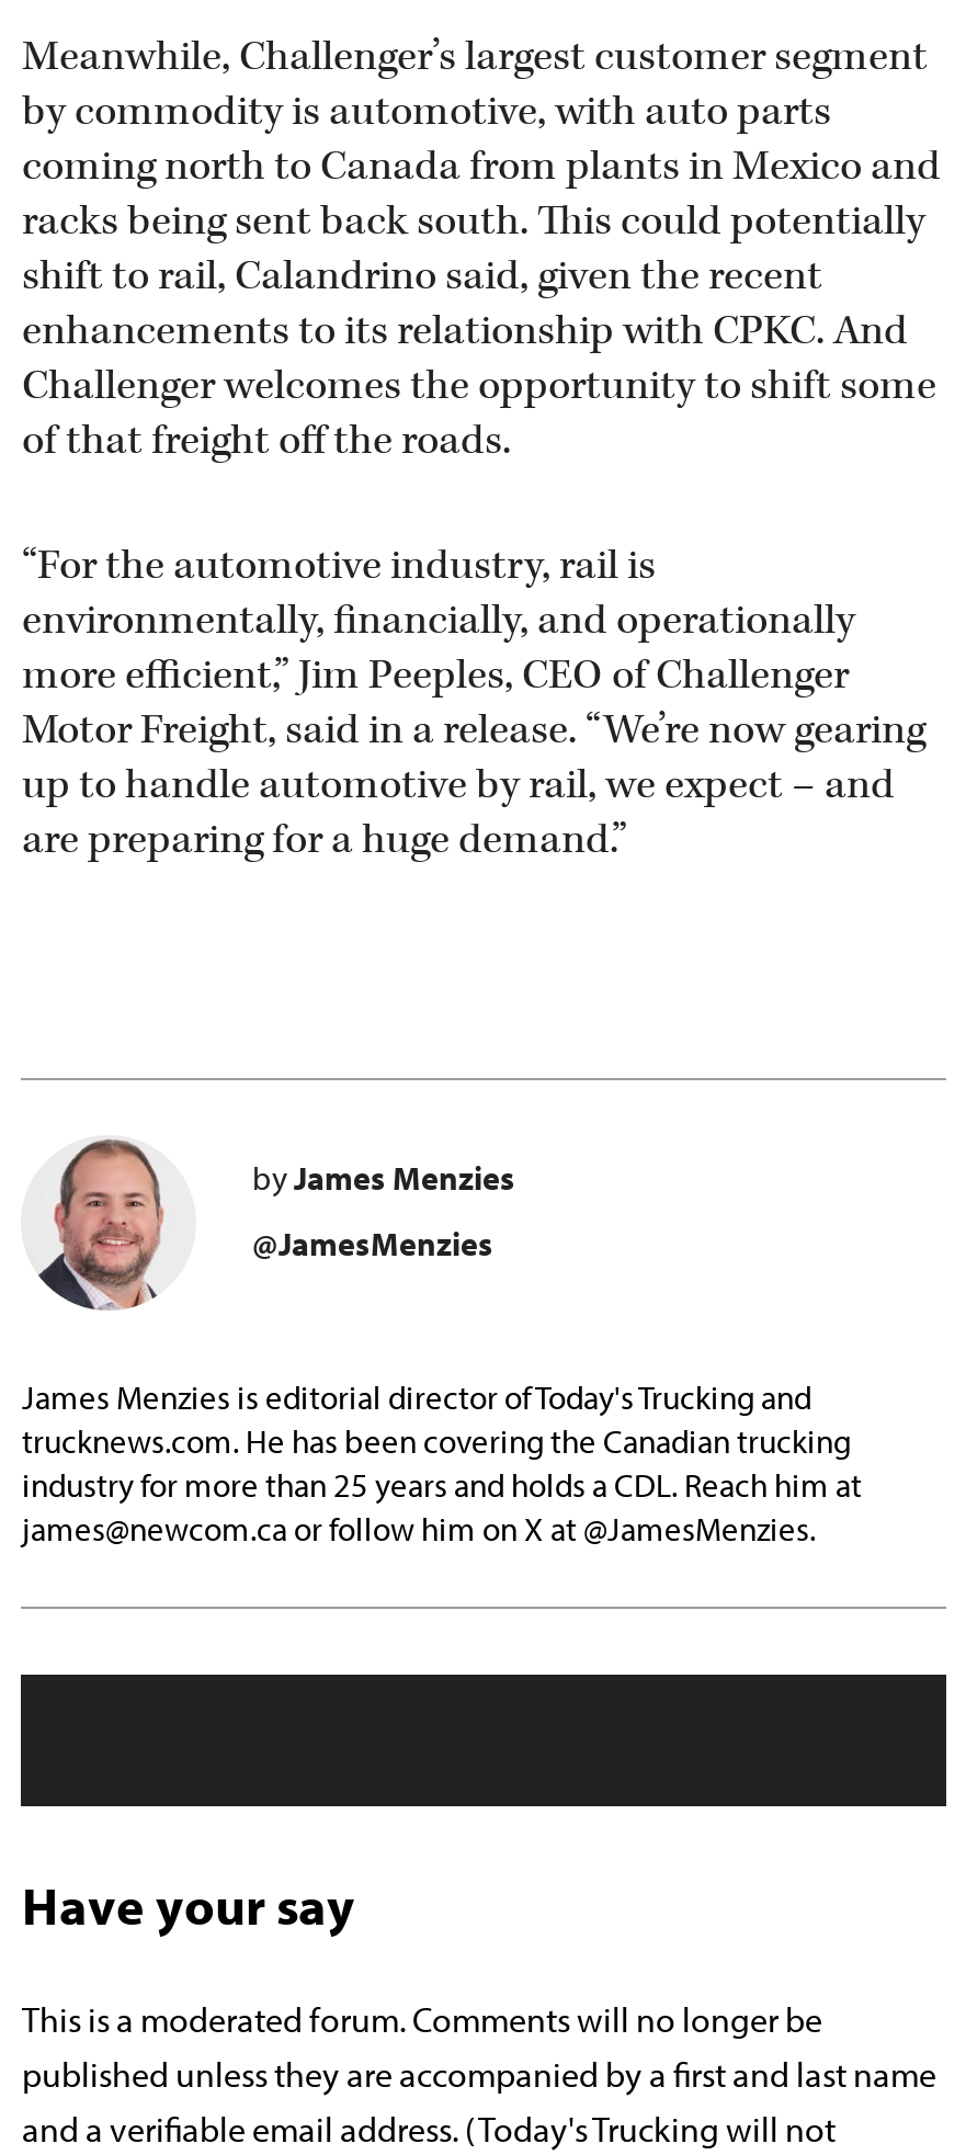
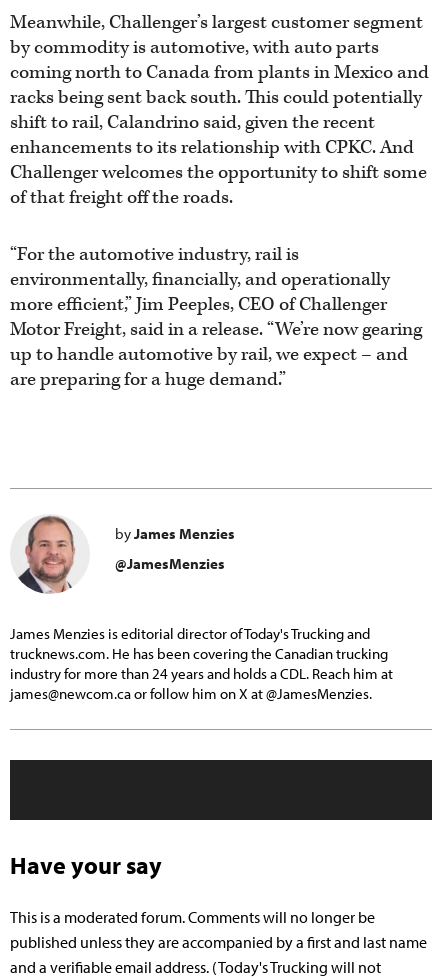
- industry for more than 25 years and holds a CDL. Reach him at
+ industry for more than 24 years and holds a CDL. Reach him at
